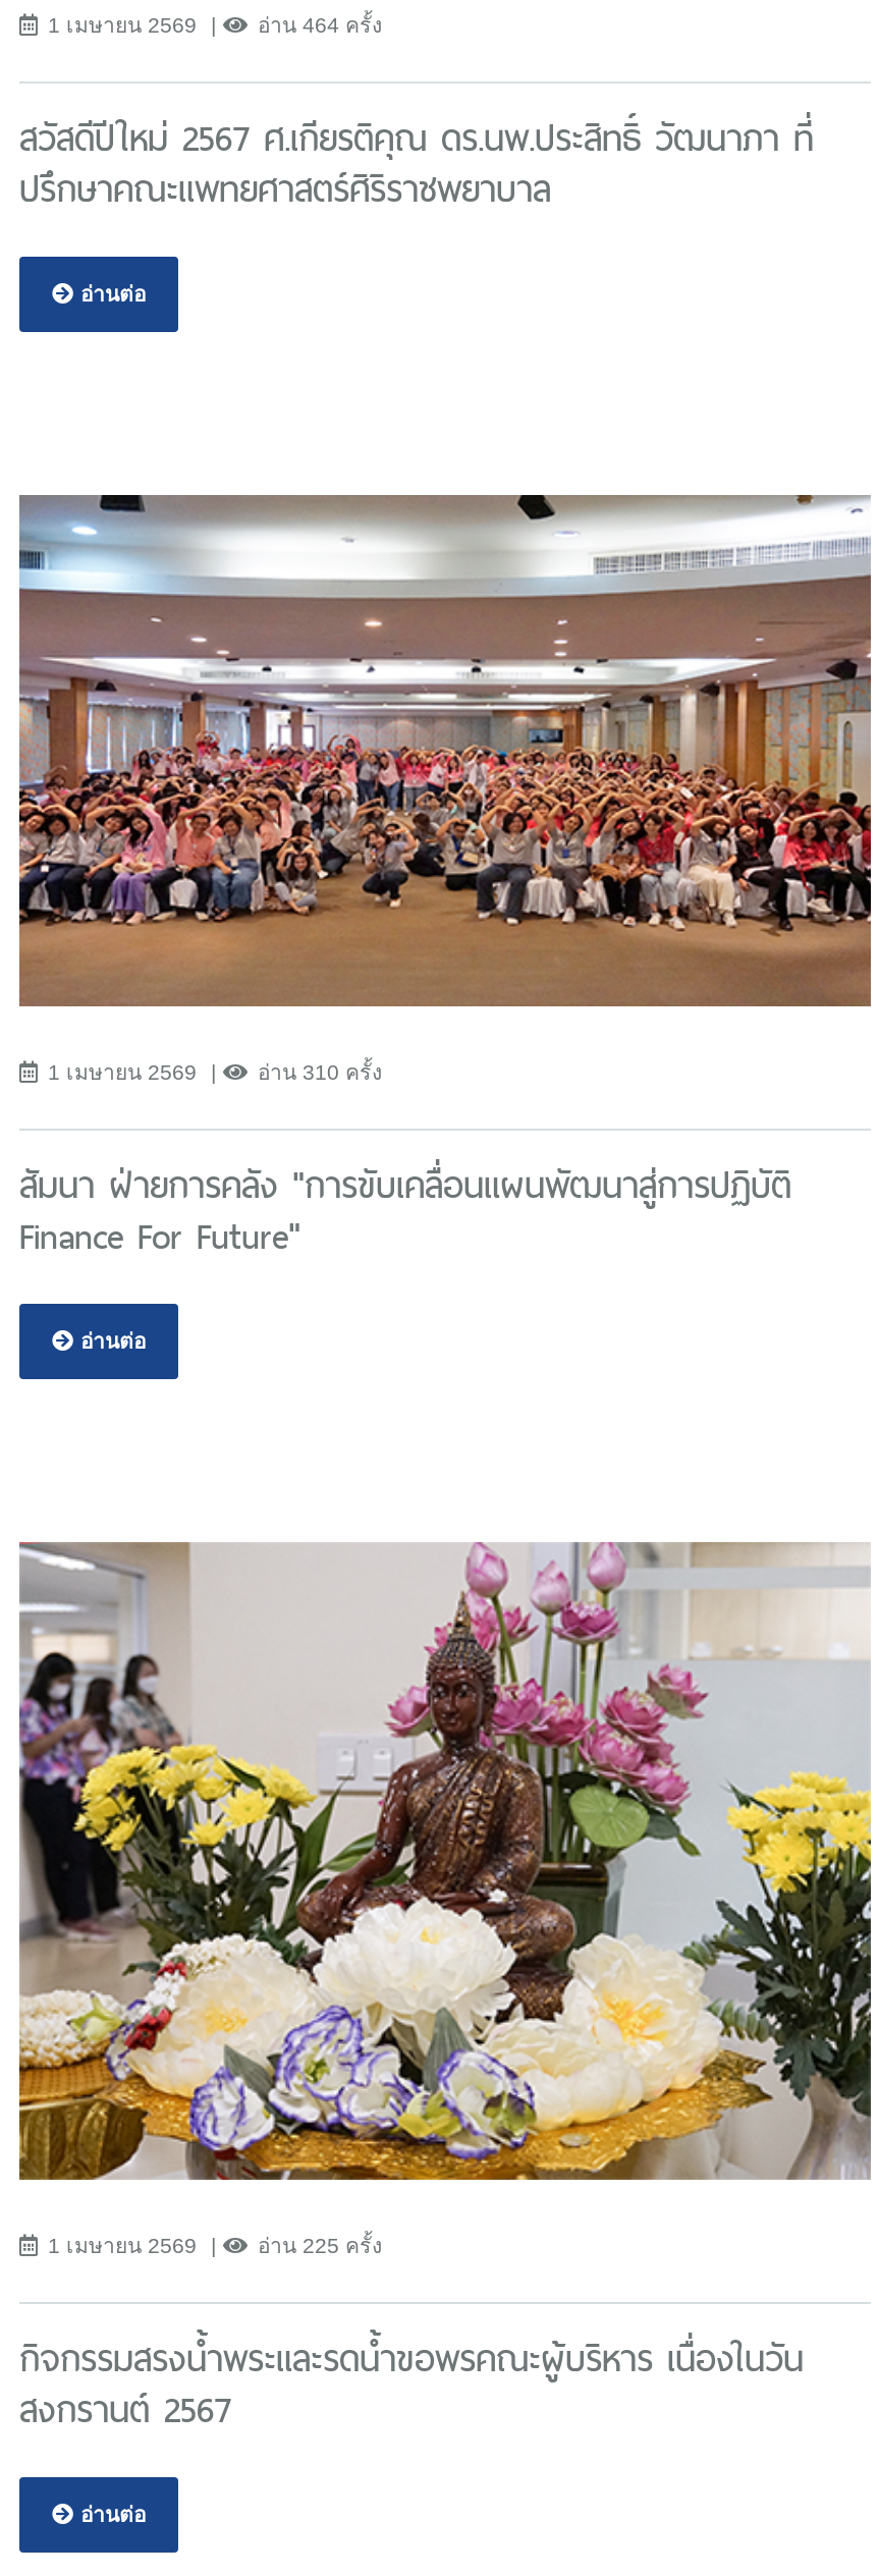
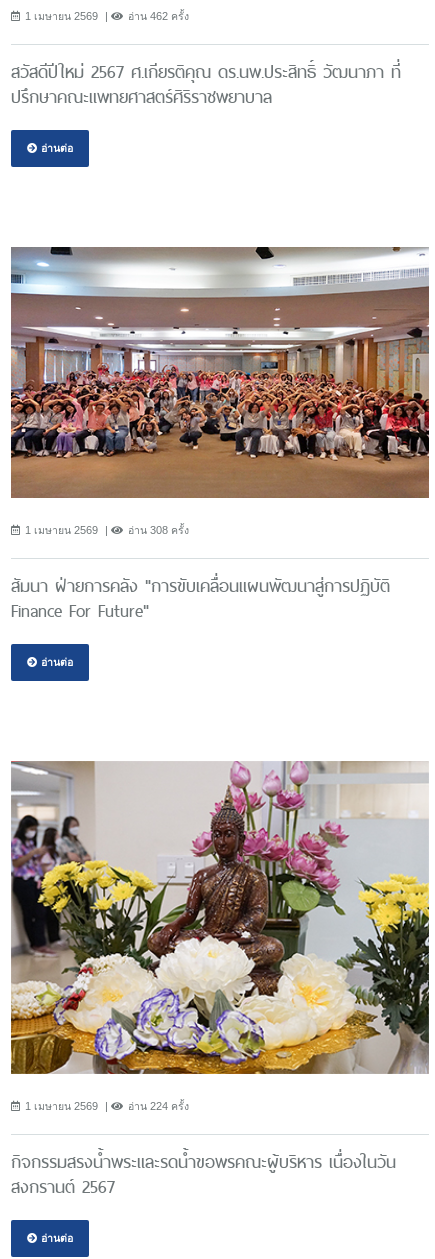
- อ่าน 464 ครั้ง
+ อ่าน 462 ครั้ง

- อ่าน 310 ครั้ง
+ อ่าน 308 ครั้ง

- อ่าน 225 ครั้ง
+ อ่าน 224 ครั้ง
